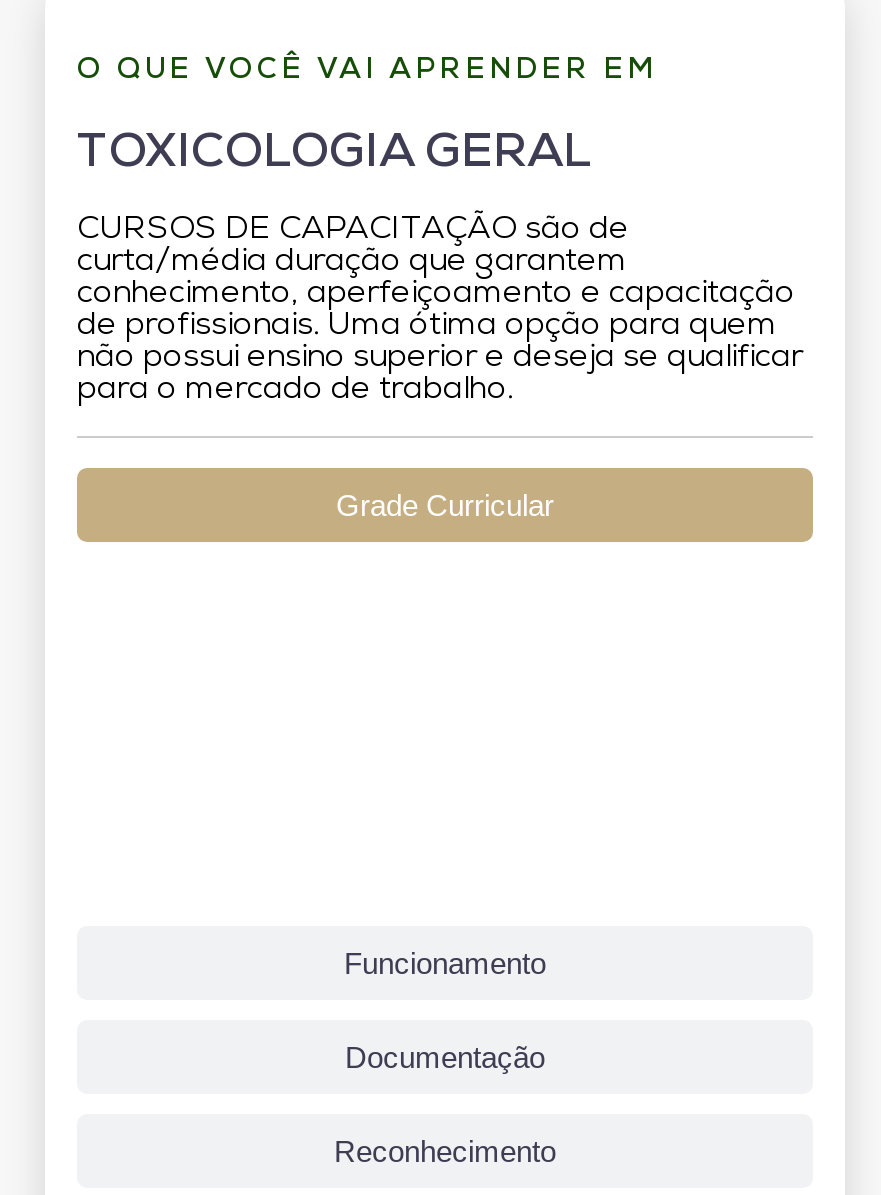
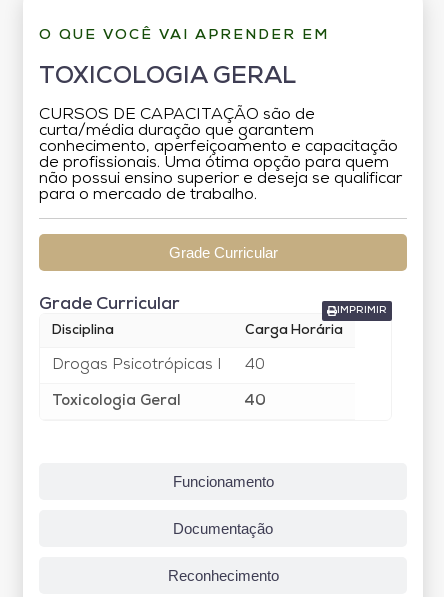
+ IMPRIMIR
+ Grade Curricular
+ Disciplina
+ Carga Horária
+ Drogas Psicotrópicas I
+ 40
+ Toxicologia Geral
+ 40
